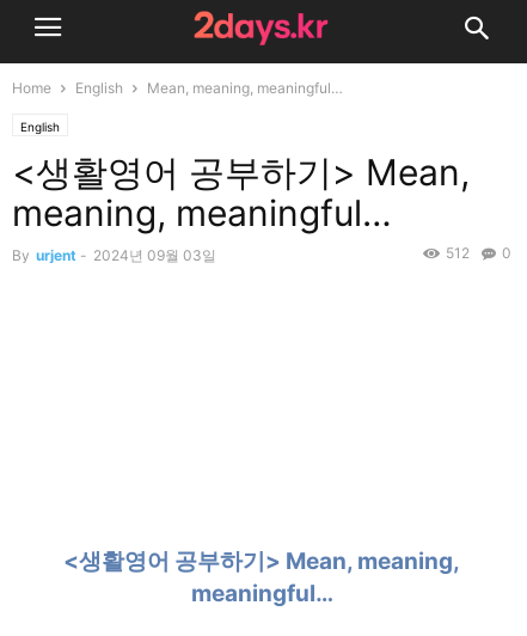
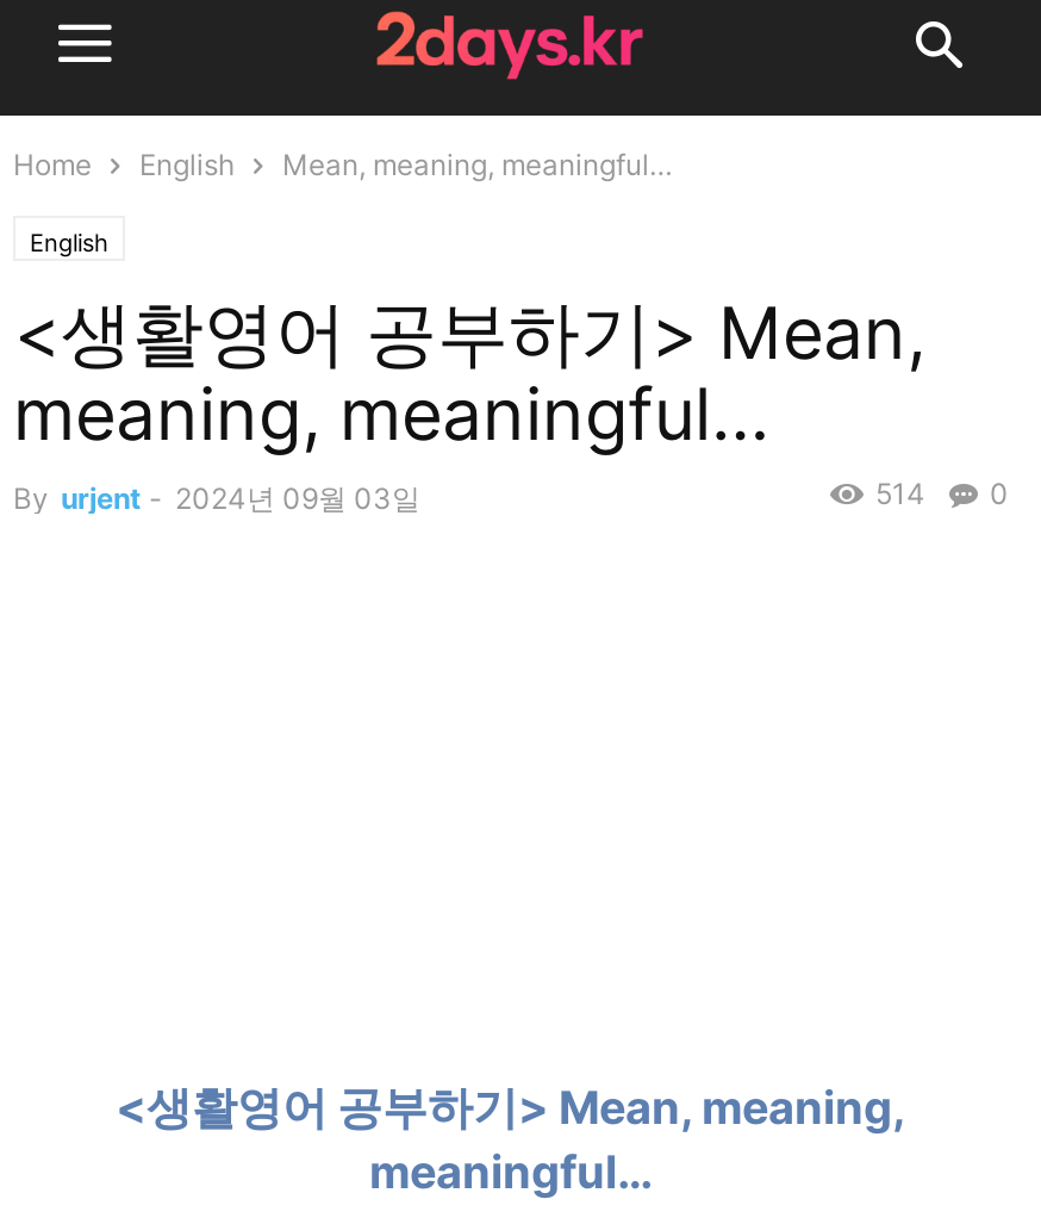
- 512 0
+ 514 0
